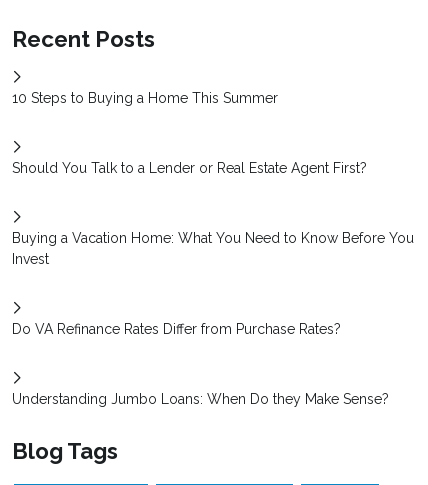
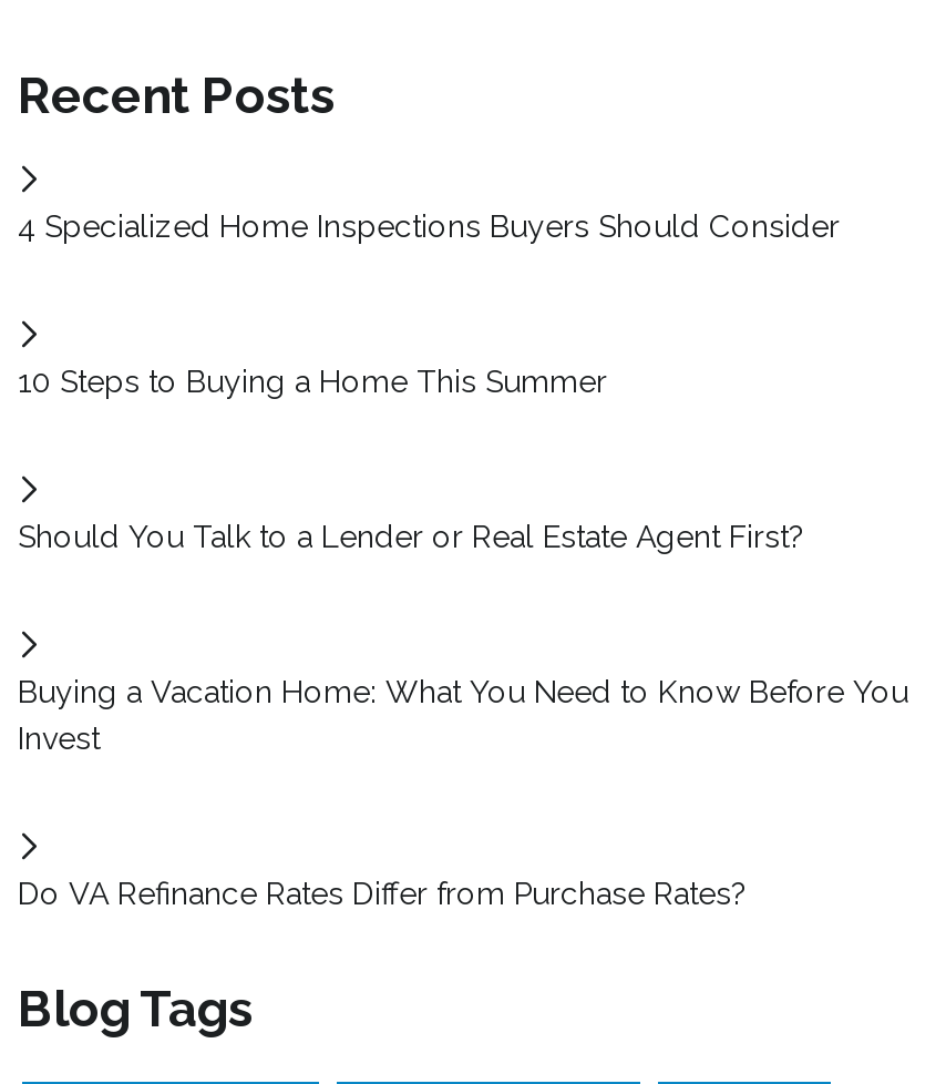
+ 4 Specialized Home Inspections Buyers Should Consider

moved down: 10 Steps to Buying a Home This Summer | Should You Talk to a Lender or Real Estate Agent First? | Buying a Vacation Home: What You Need to Know Before You | Invest | Do VA Refinance Rates Differ from Purchase Rates?

- Understanding Jumbo Loans: When Do they Make Sense?
